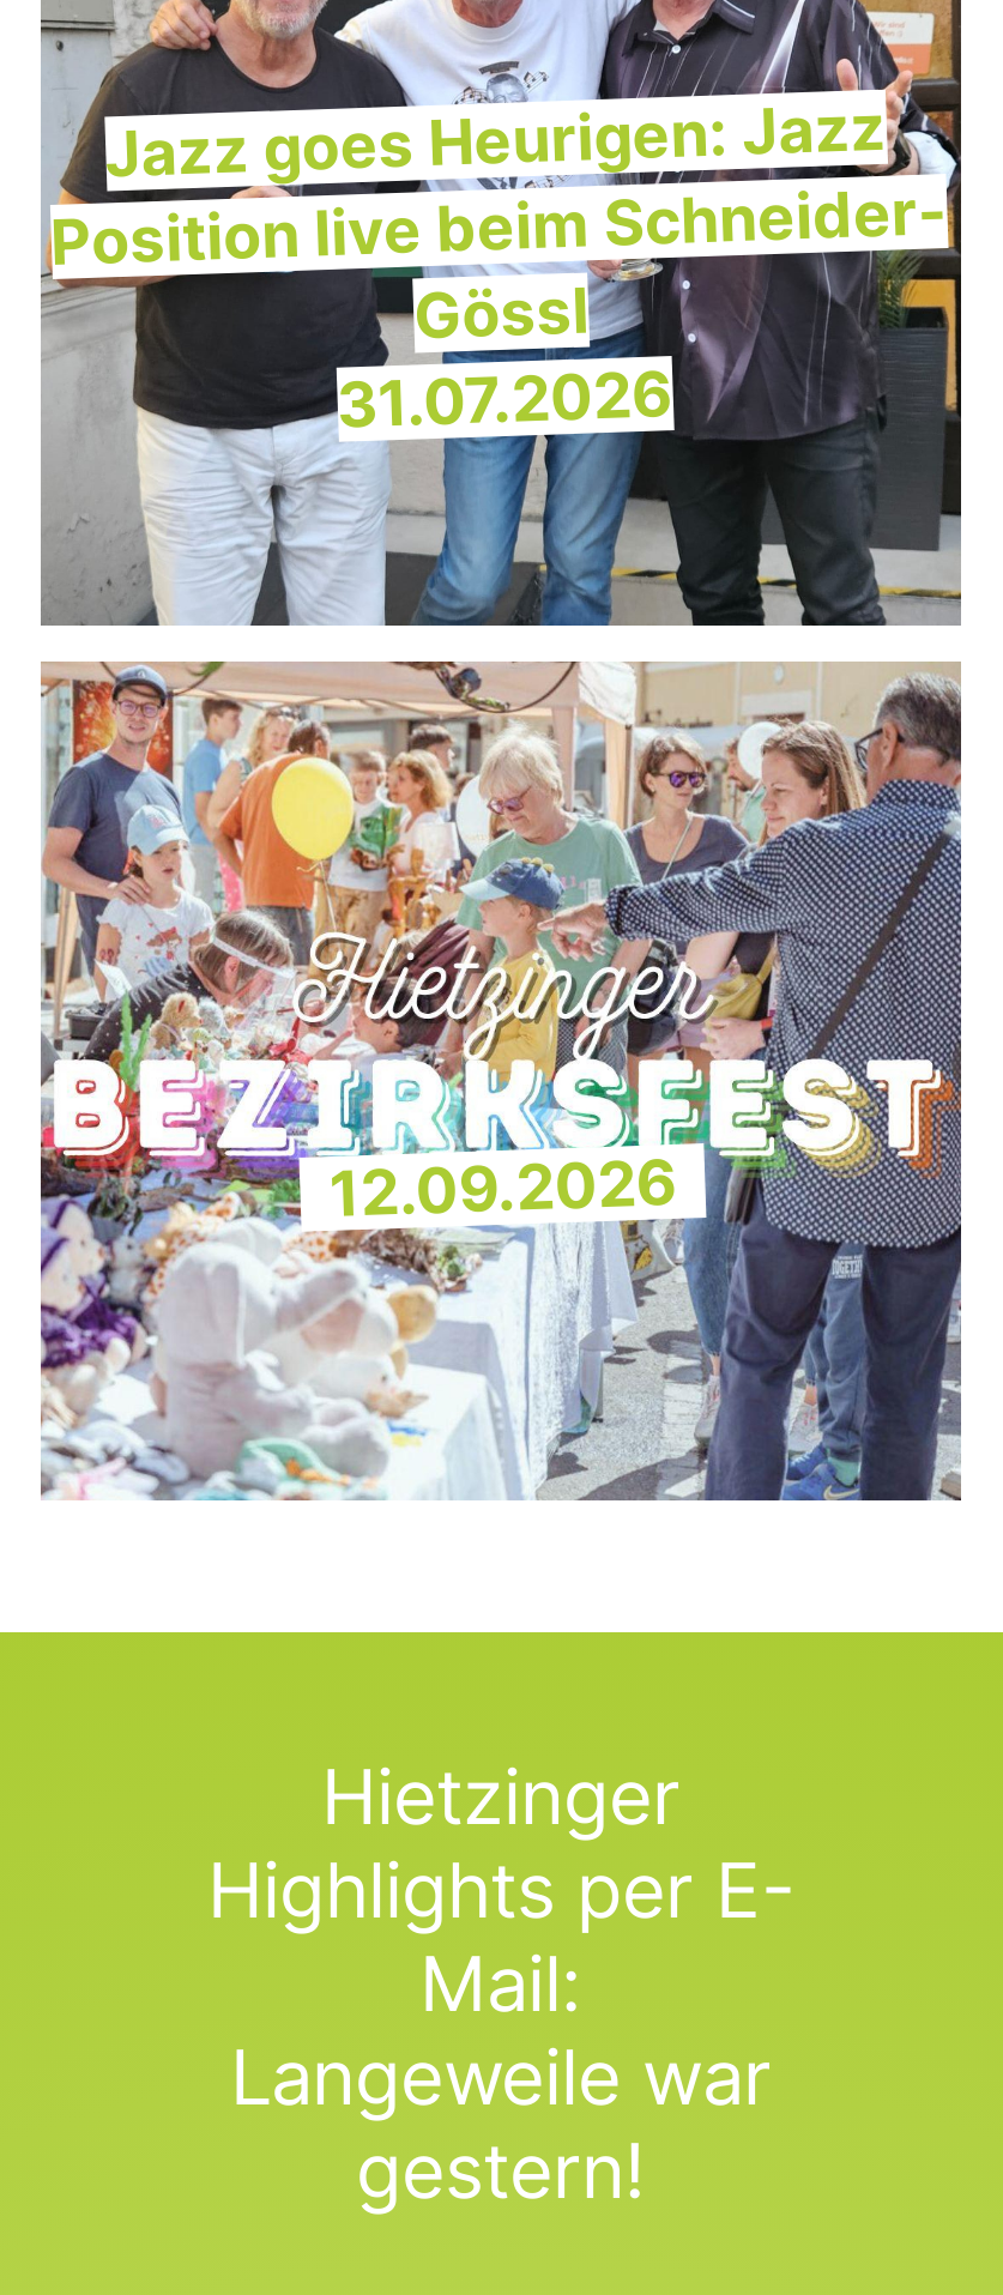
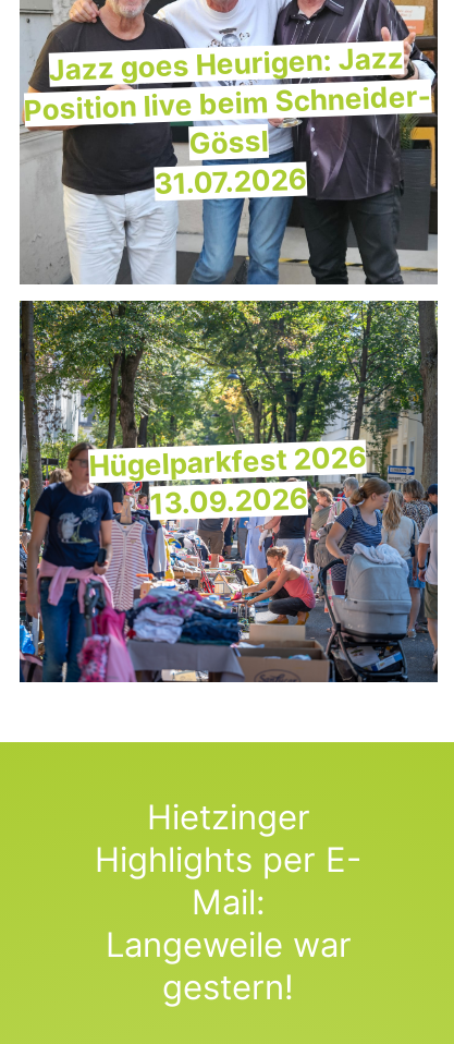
- [image]
- 12.09.2026
+ [image]
+ Hügelparkfest 2026
+ 13.09.2026
